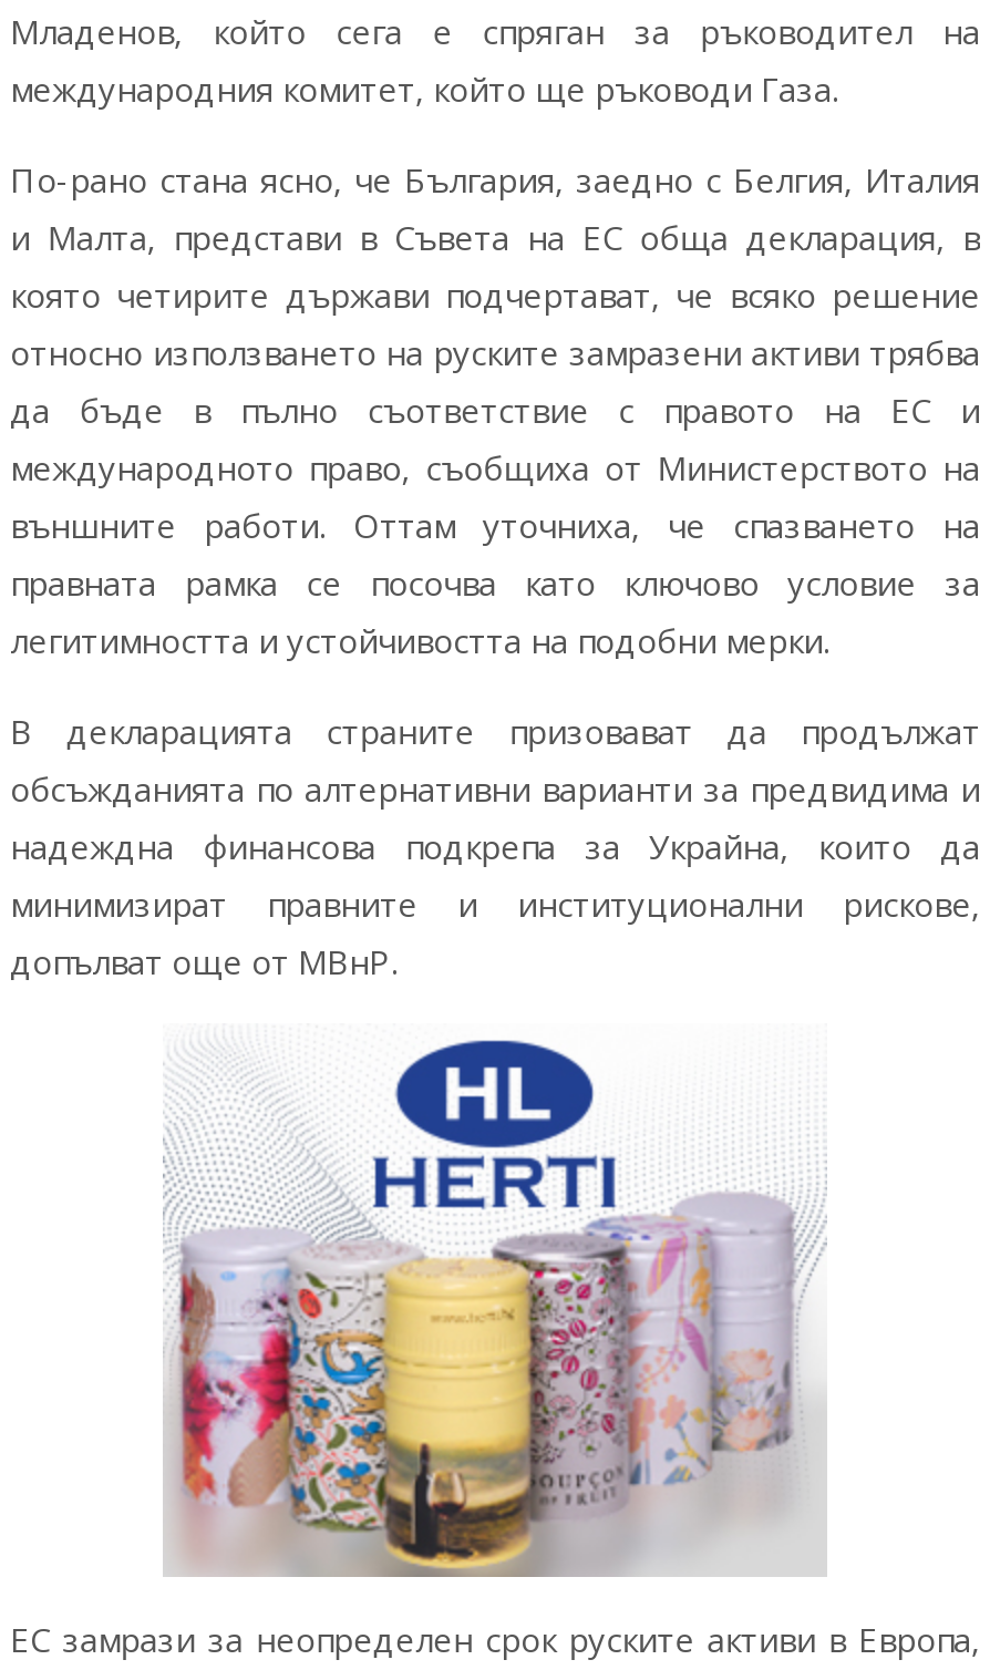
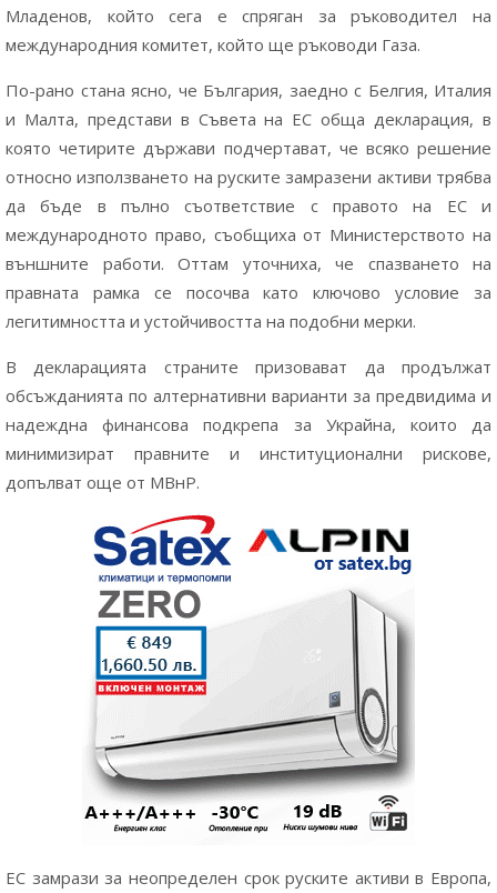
- [image]
+ [image]
